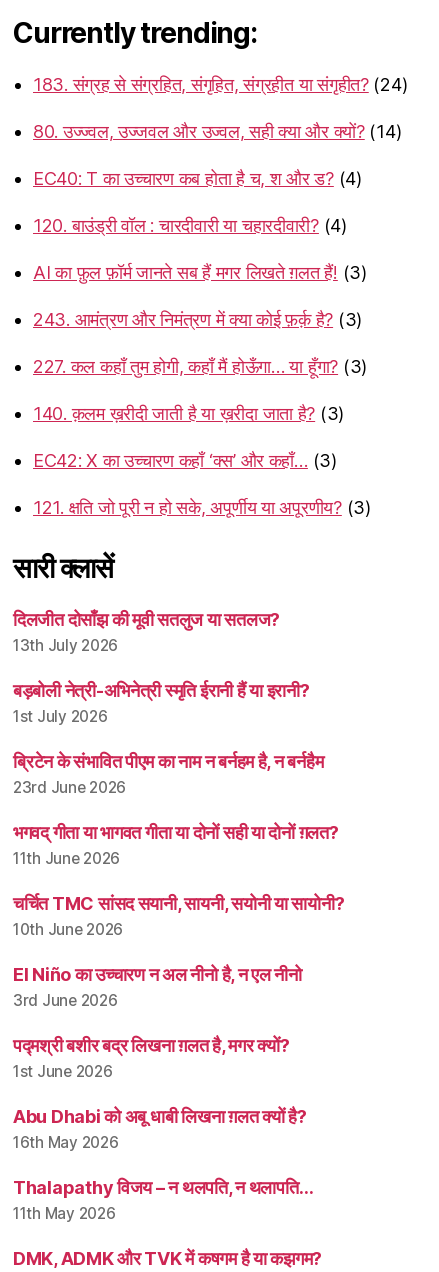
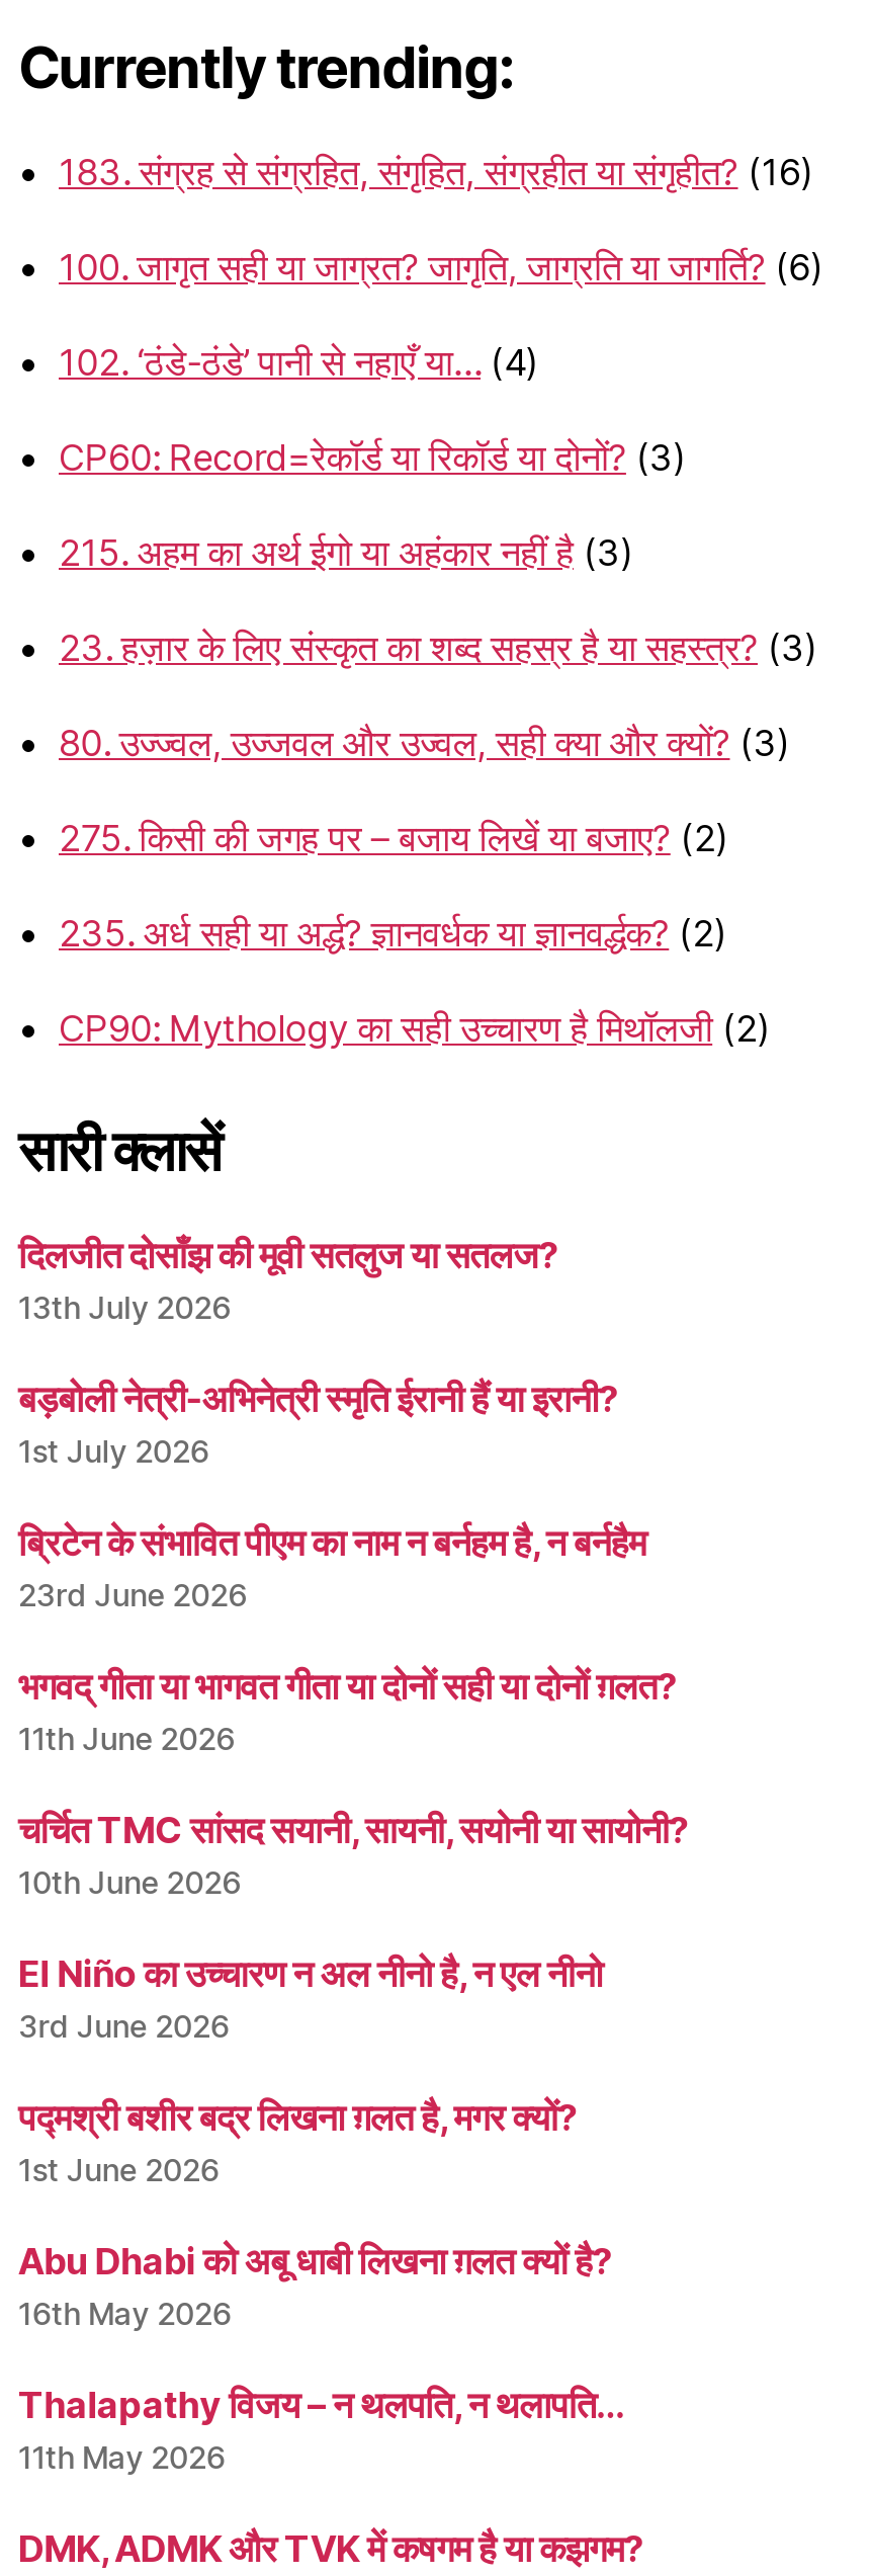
- 183. संग्रह से संग्रहित, संगृहित, संग्रहीत या संगृहीत? (24)
+ 183. संग्रह से संग्रहित, संगृहित, संग्रहीत या संगृहीत? (16)

- 80. उज्ज्वल, उज्जवल और उज्वल, सही क्या और क्यों? (14)
+ 100. जागृत सही या जाग्रत? जागृति, जाग्रति या जागर्ति? (6)

- EC40: T का उच्चारण कब होता है च, श और ड? (4)
+ 102. ‘ठंडे-ठंडे’ पानी से नहाएँ या… (4)

- 120. बाउंड्री वॉल : चारदीवारी या चहारदीवारी? (4)
+ CP60: Record=रेकॉर्ड या रिकॉर्ड या दोनों? (3)

- AI का फ़ुल फ़ॉर्म जानते सब हैं मगर लिखते ग़लत हैं! (3)
+ 215. अहम का अर्थ ईगो या अहंकार नहीं है (3)

- 243. आमंत्रण और निमंत्रण में क्या कोई फ़र्क़ है? (3)
+ 23. हज़ार के लिए संस्कृत का शब्द सहस्र है या सहस्त्र? (3)

- 227. कल कहाँ तुम होगी, कहाँ मैं होऊँगा… या हूँगा? (3)
+ 80. उज्ज्वल, उज्जवल और उज्वल, सही क्या और क्यों? (3)

- 140. क़लम ख़रीदी जाती है या ख़रीदा जाता है? (3)
+ 275. किसी की जगह पर – बजाय लिखें या बजाए? (2)

- EC42: X का उच्चारण कहाँ ‘क्स’ और कहाँ… (3)
+ 235. अर्ध सही या अर्द्ध? ज्ञानवर्धक या ज्ञानवर्द्धक? (2)

- 121. क्षति जो पूरी न हो सके, अपूर्णीय या अपूरणीय? (3)
+ CP90: Mythology का सही उच्चारण है मिथॉलजी (2)
